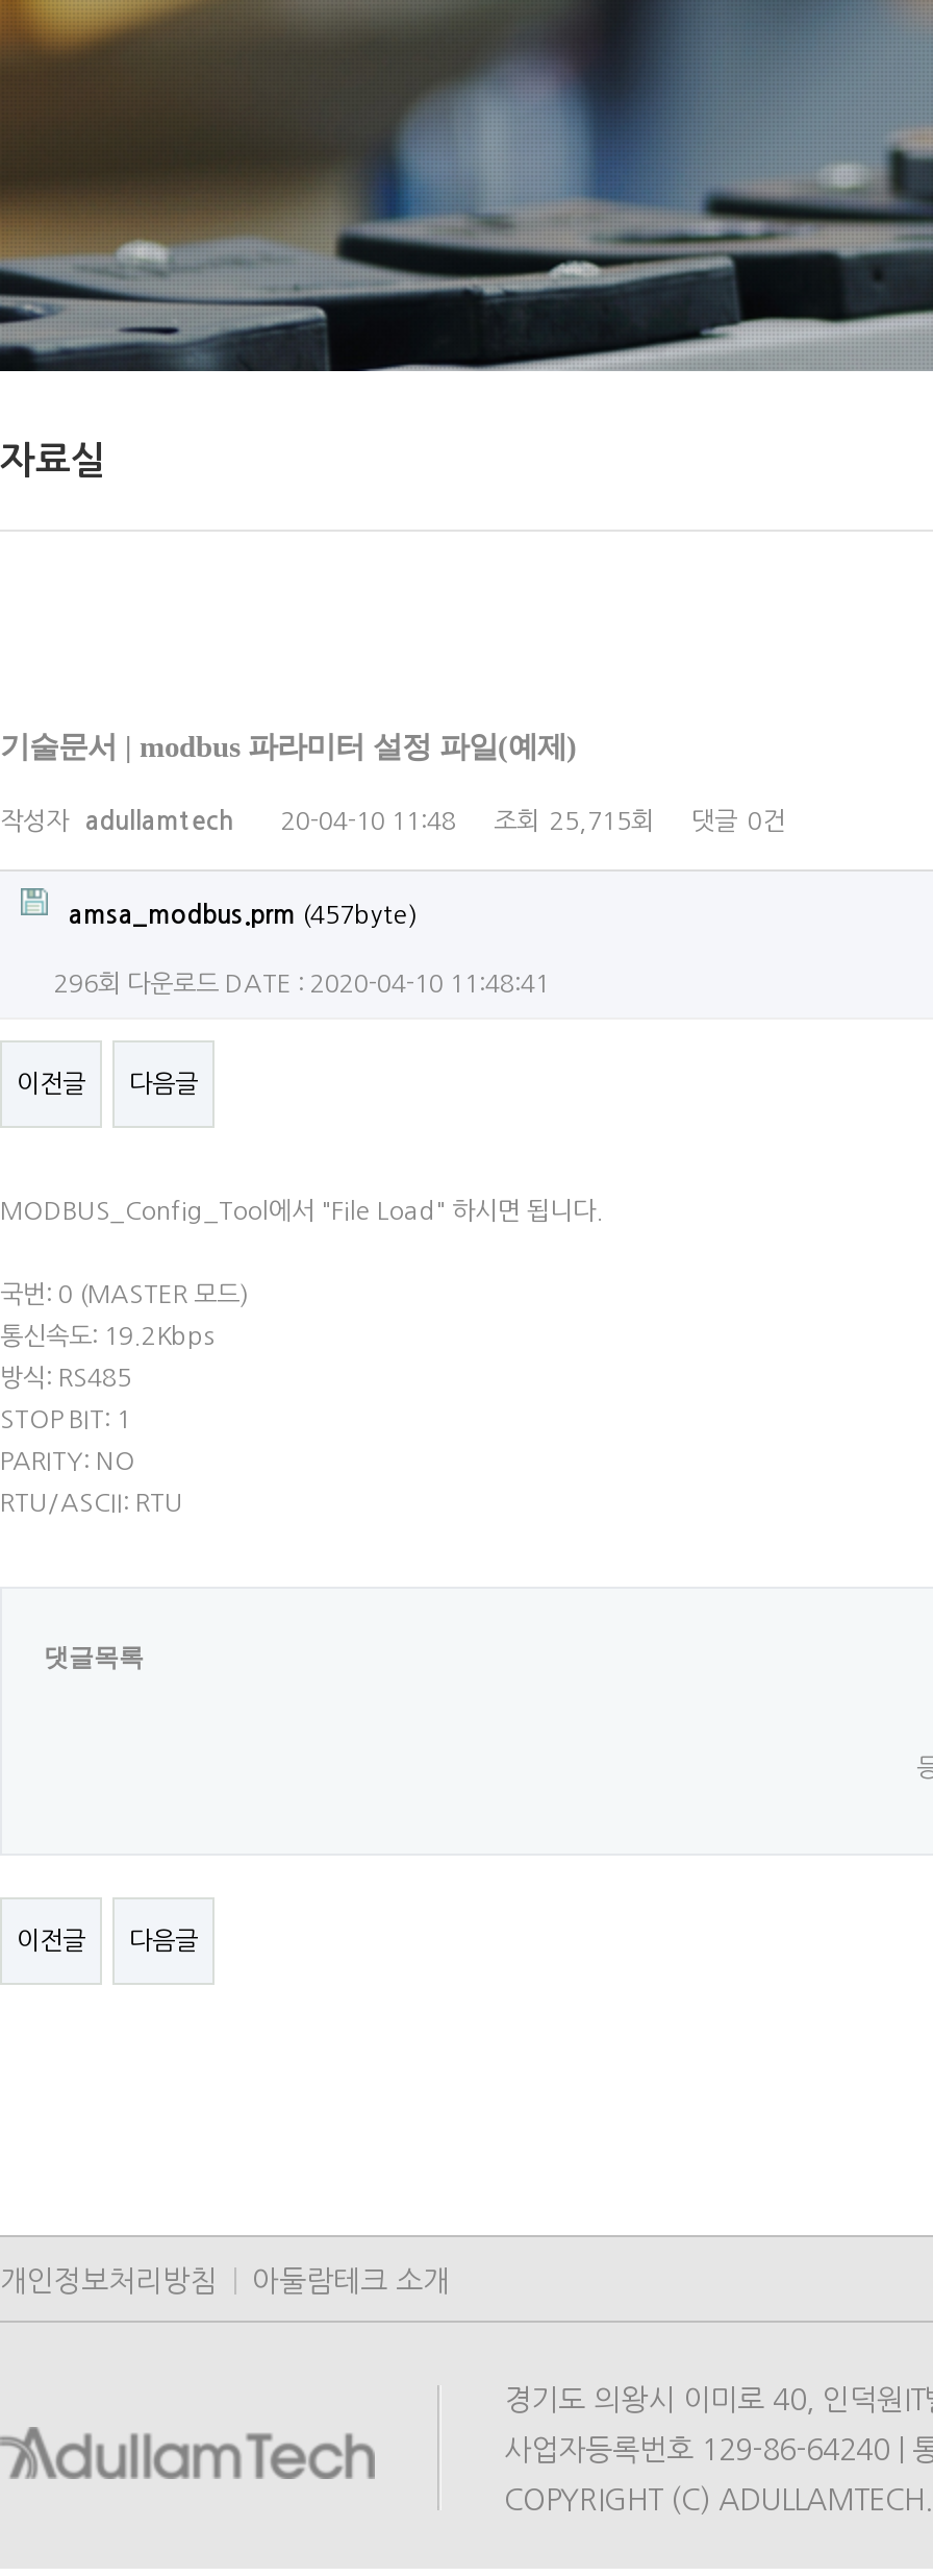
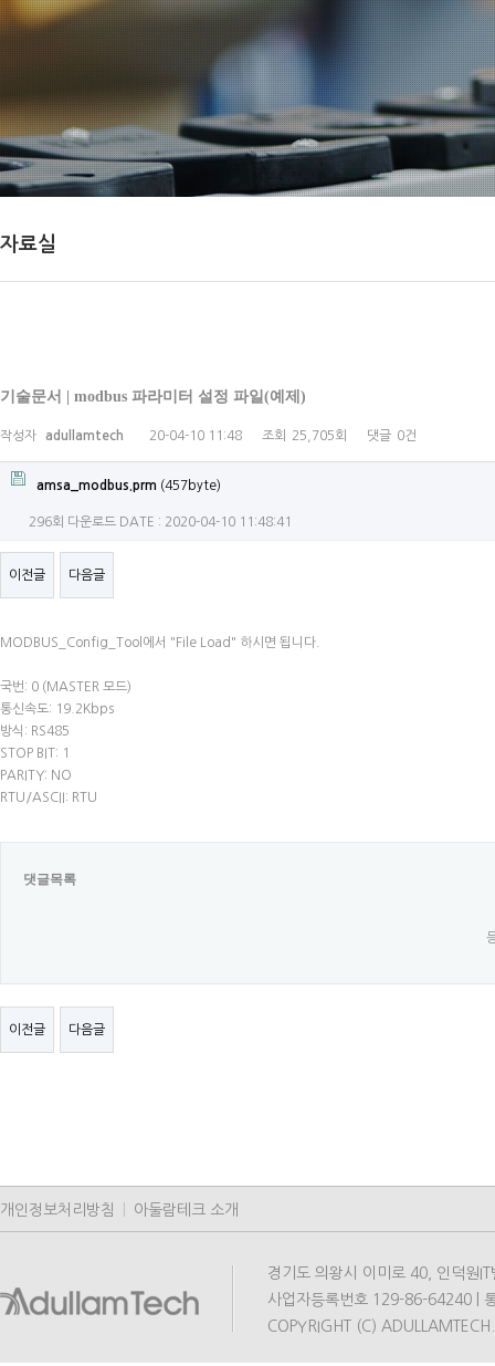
- 작성자 adullamtech 20-04-10 11:48 조회 25,715회 댓글 0건
+ 작성자 adullamtech 20-04-10 11:48 조회 25,705회 댓글 0건
